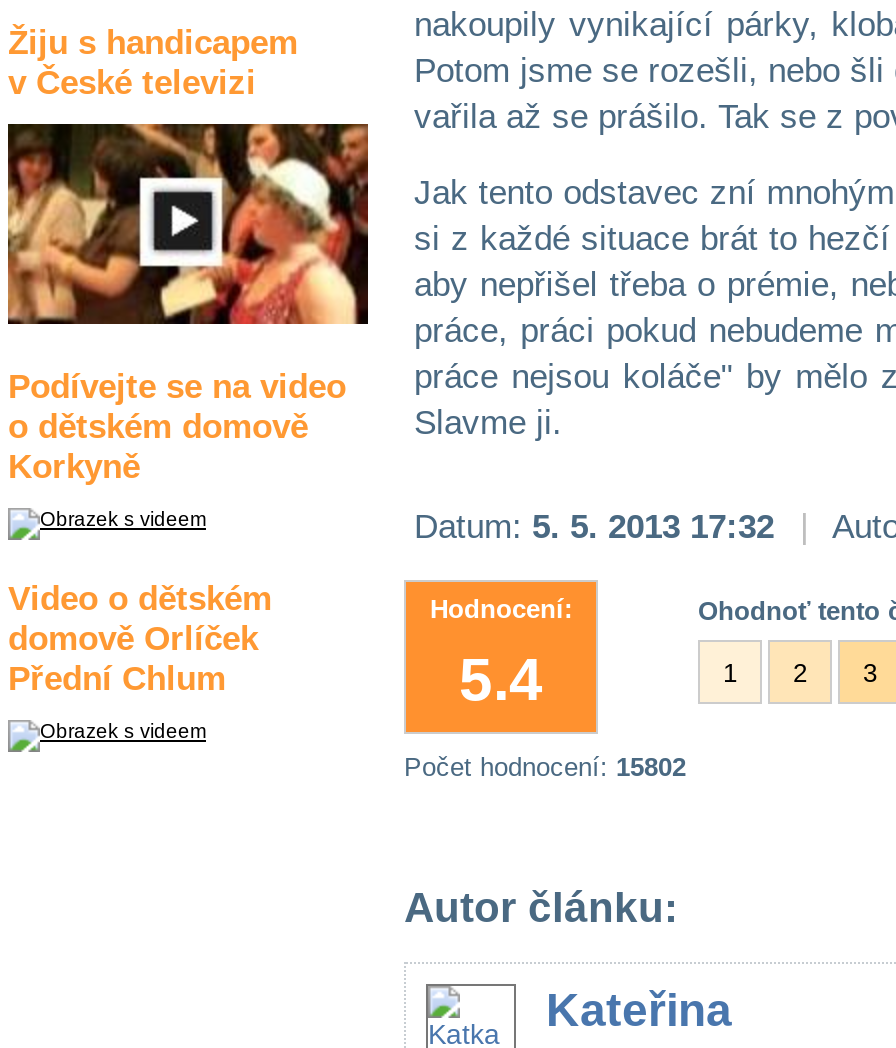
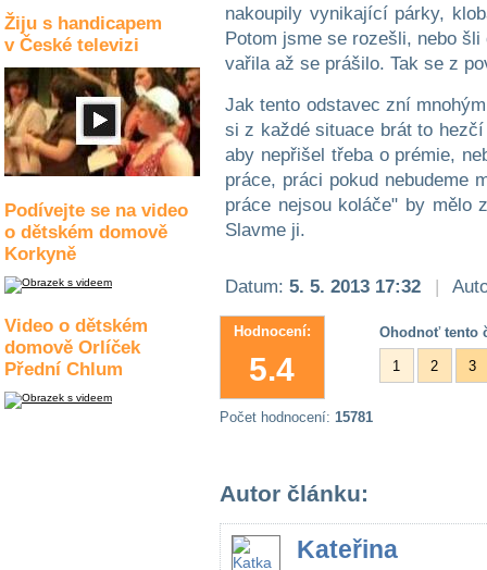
- Počet hodnocení: 15802
+ Počet hodnocení: 15781
